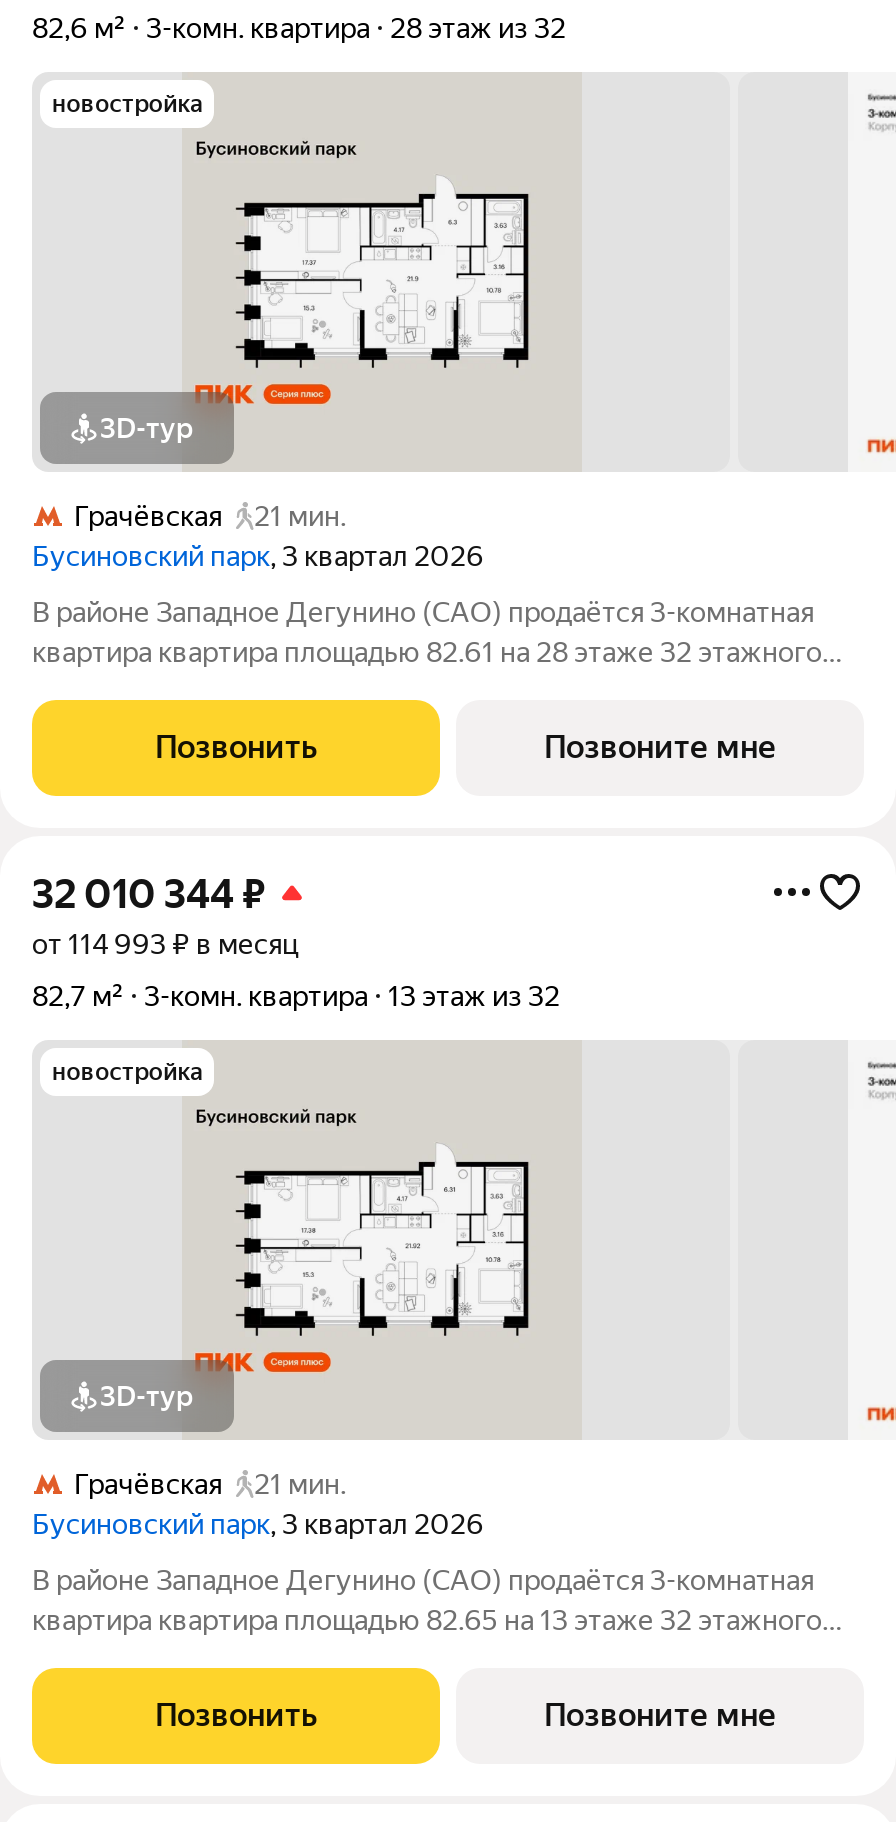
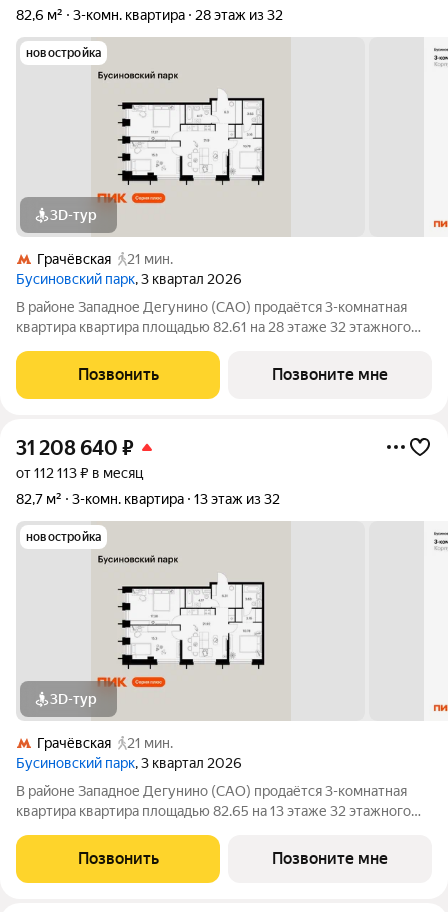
- 32 010 344 ₽
+ 31 208 640 ₽

- от 114 993 ₽ в месяц
+ от 112 113 ₽ в месяц
